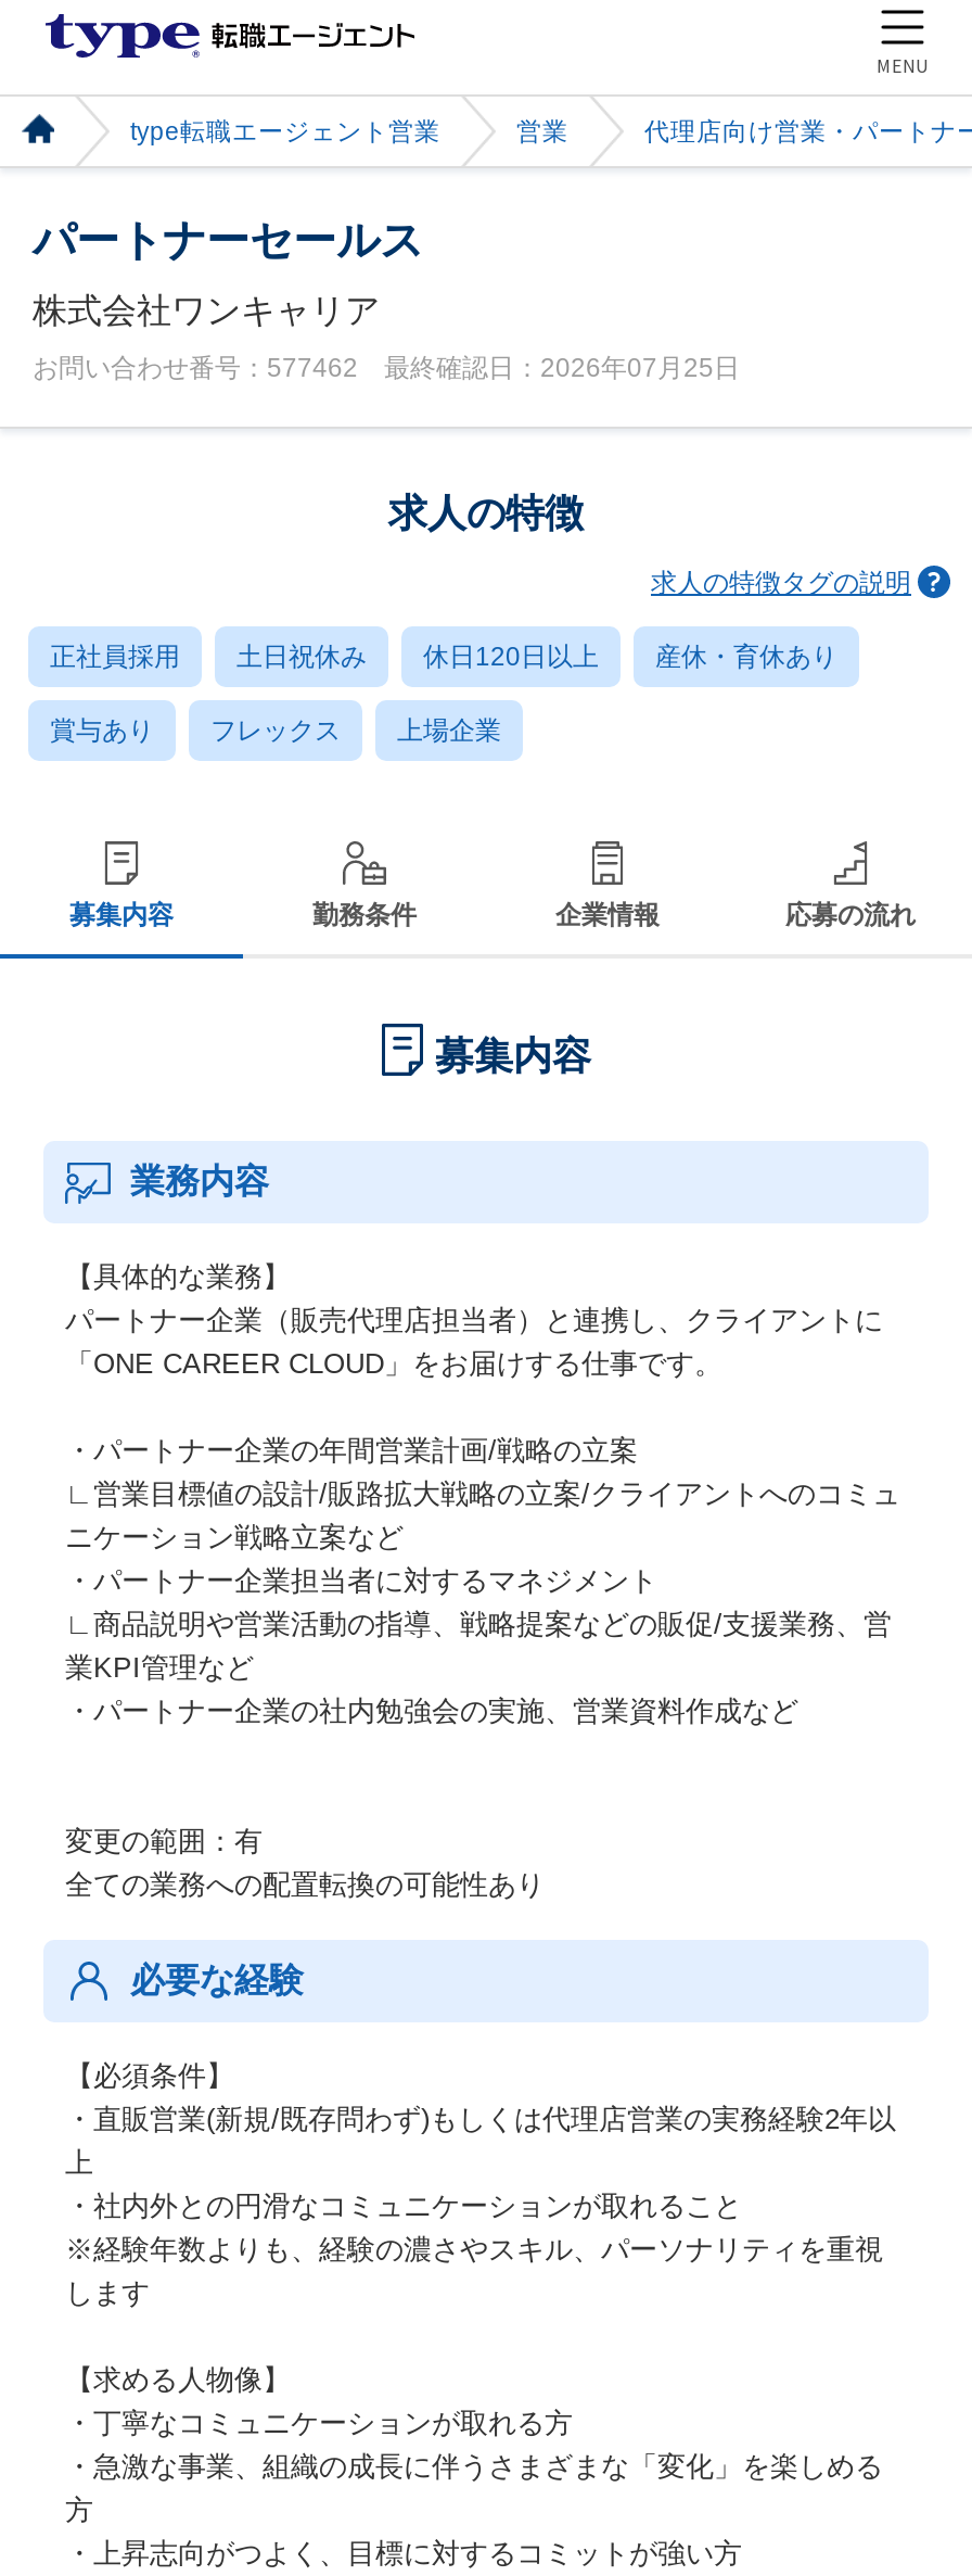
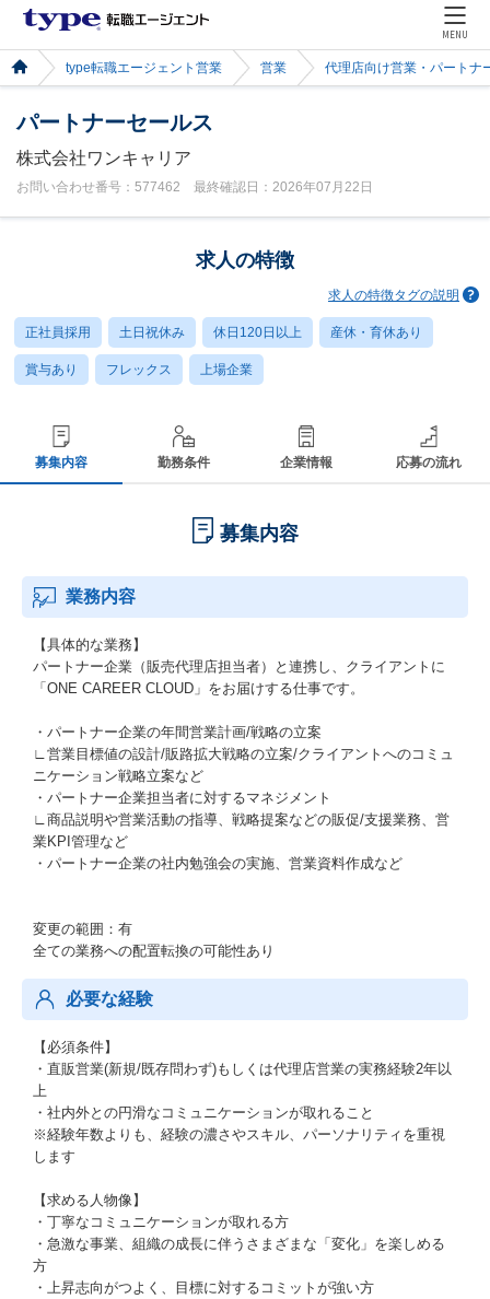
- お問い合わせ番号：577462 最終確認日：2026年07月25日
+ お問い合わせ番号：577462 最終確認日：2026年07月22日
